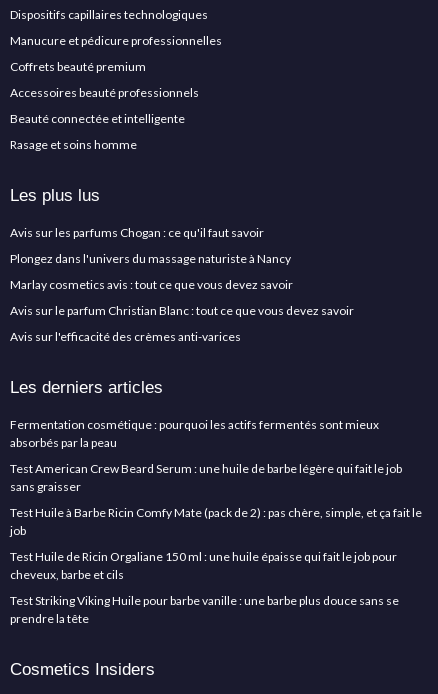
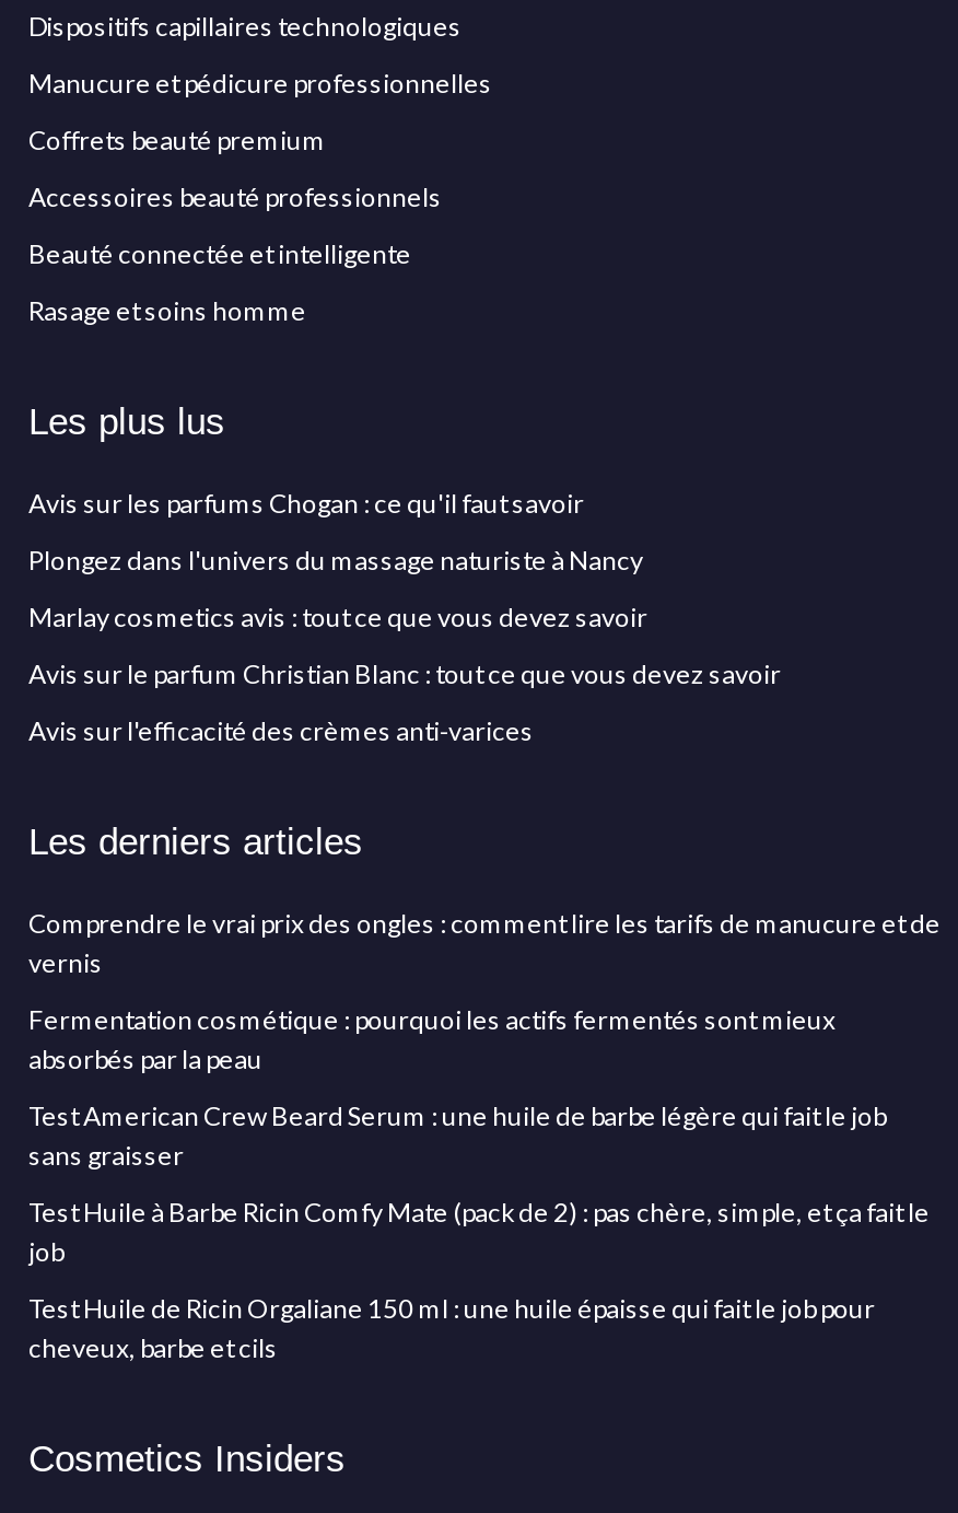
+ Comprendre le vrai prix des ongles : comment lire les tarifs de manucure et de
+ vernis

moved down: Fermentation cosmétique : pourquoi les actifs fermentés sont mieux | absorbés par la peau | Test American Crew Beard Serum : une huile de barbe légère qui fait le job | sans graisser | Test Huile à Barbe Ricin Comfy Mate (pack de 2) : pas chère, simple, et ça fait le | job | Test Huile de Ricin Orgaliane 150 ml : une huile épaisse qui fait le job pour | cheveux, barbe et cils

- Test Striking Viking Huile pour barbe vanille : une barbe plus douce sans se
- prendre la tête
